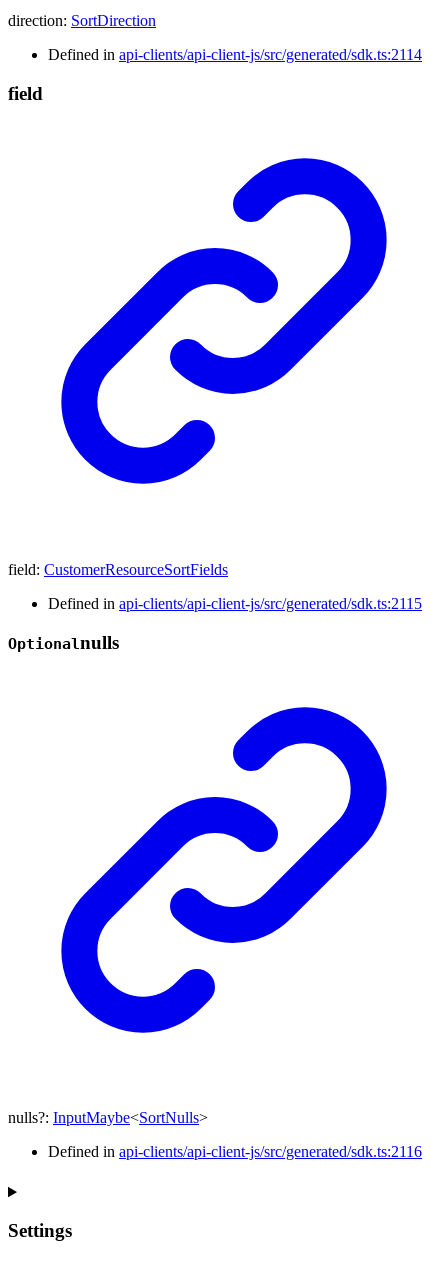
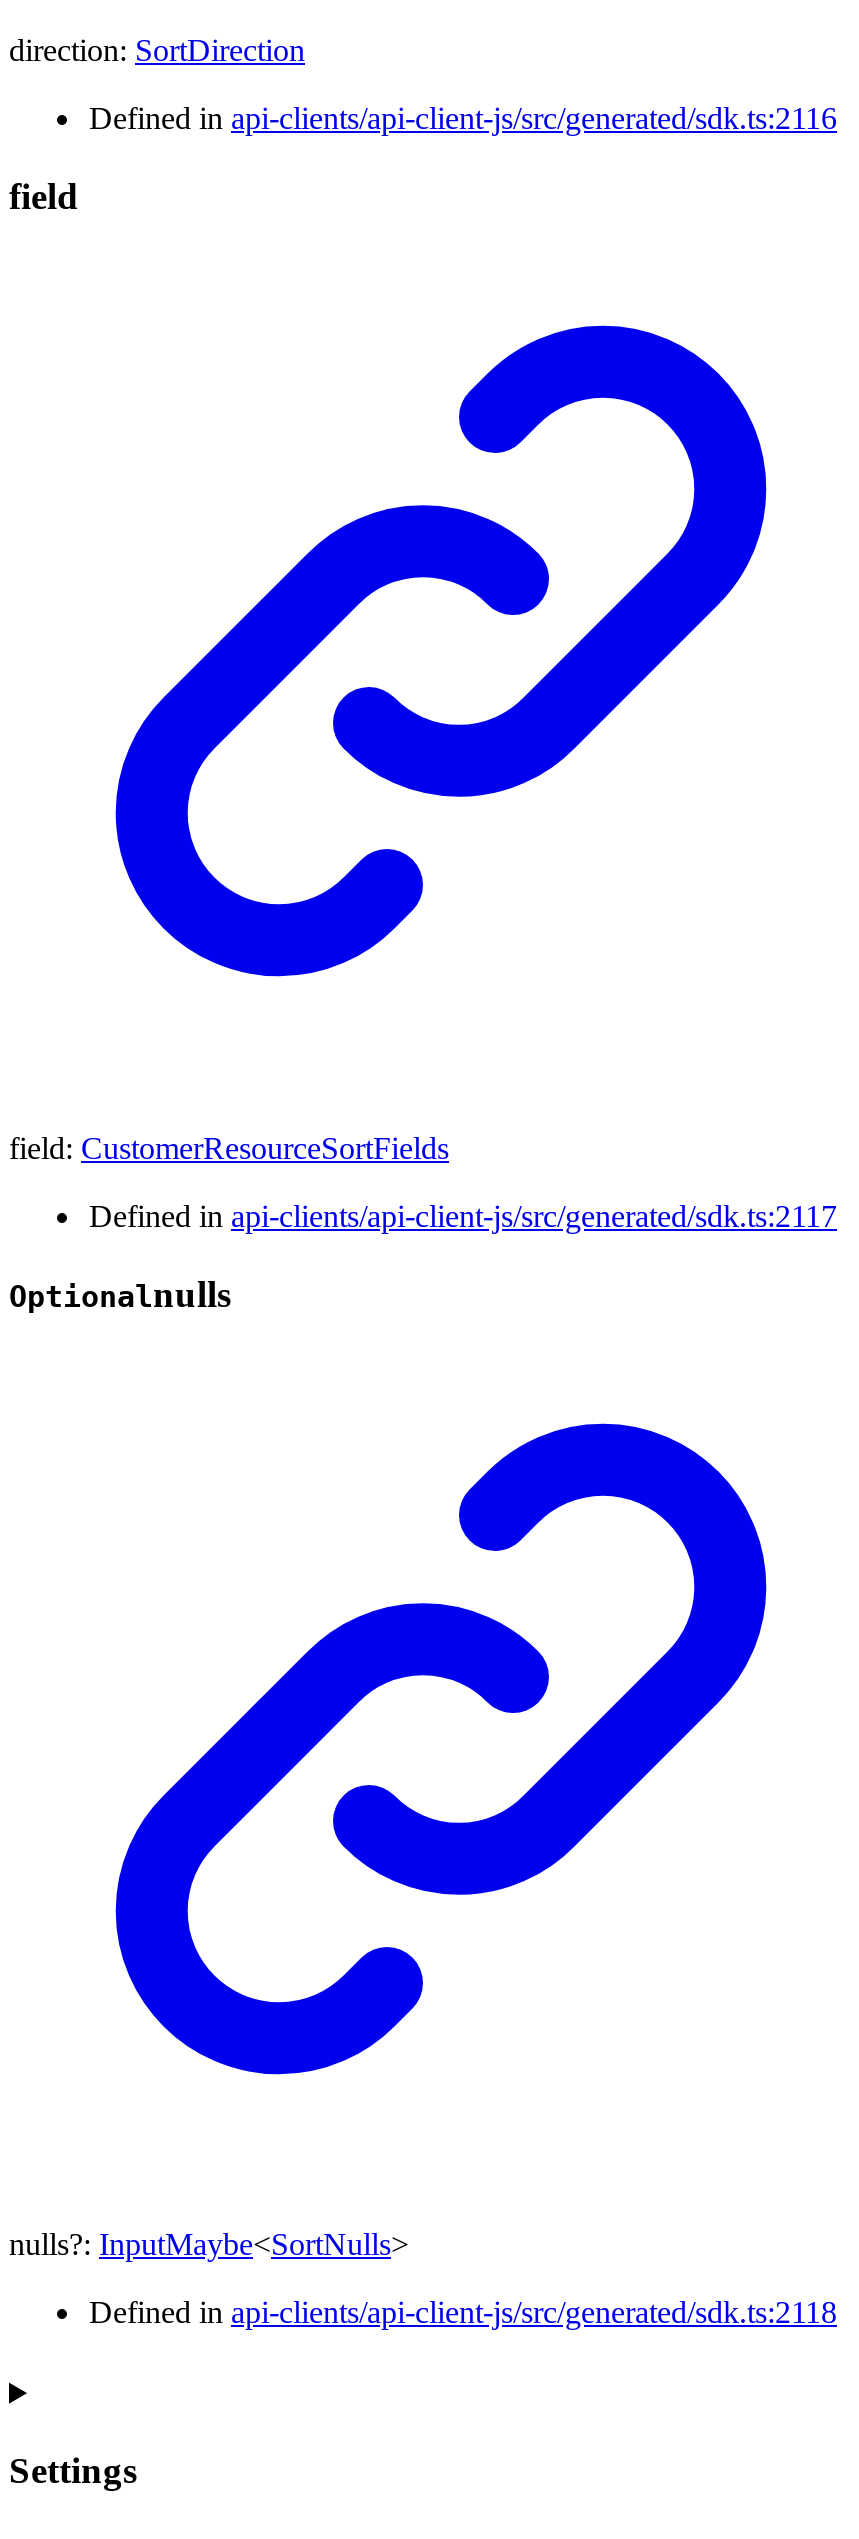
- Defined in api-clients/api-client-js/src/generated/sdk.ts:2114

- Defined in api-clients/api-client-js/src/generated/sdk.ts:2115
+ Defined in api-clients/api-client-js/src/generated/sdk.ts:2117

+ Defined in api-clients/api-client-js/src/generated/sdk.ts:2118

moved up: Defined in api-clients/api-client-js/src/generated/sdk.ts:2116
